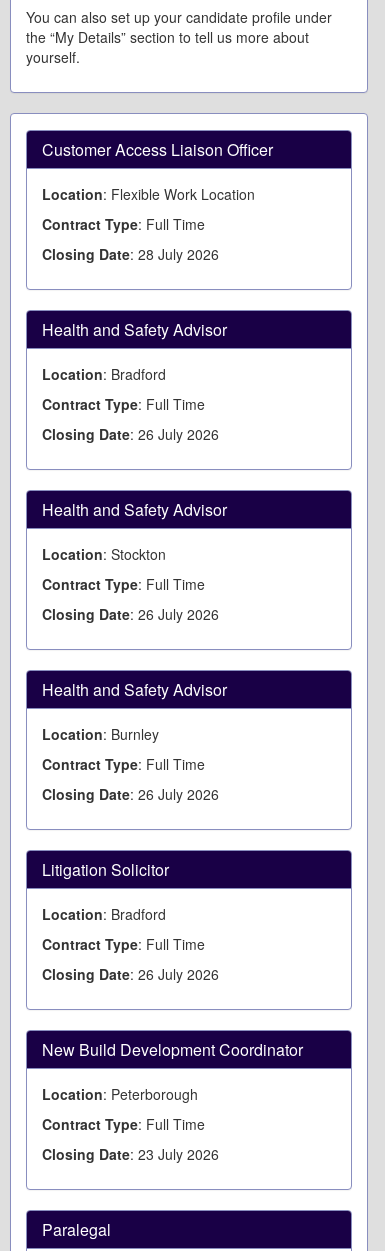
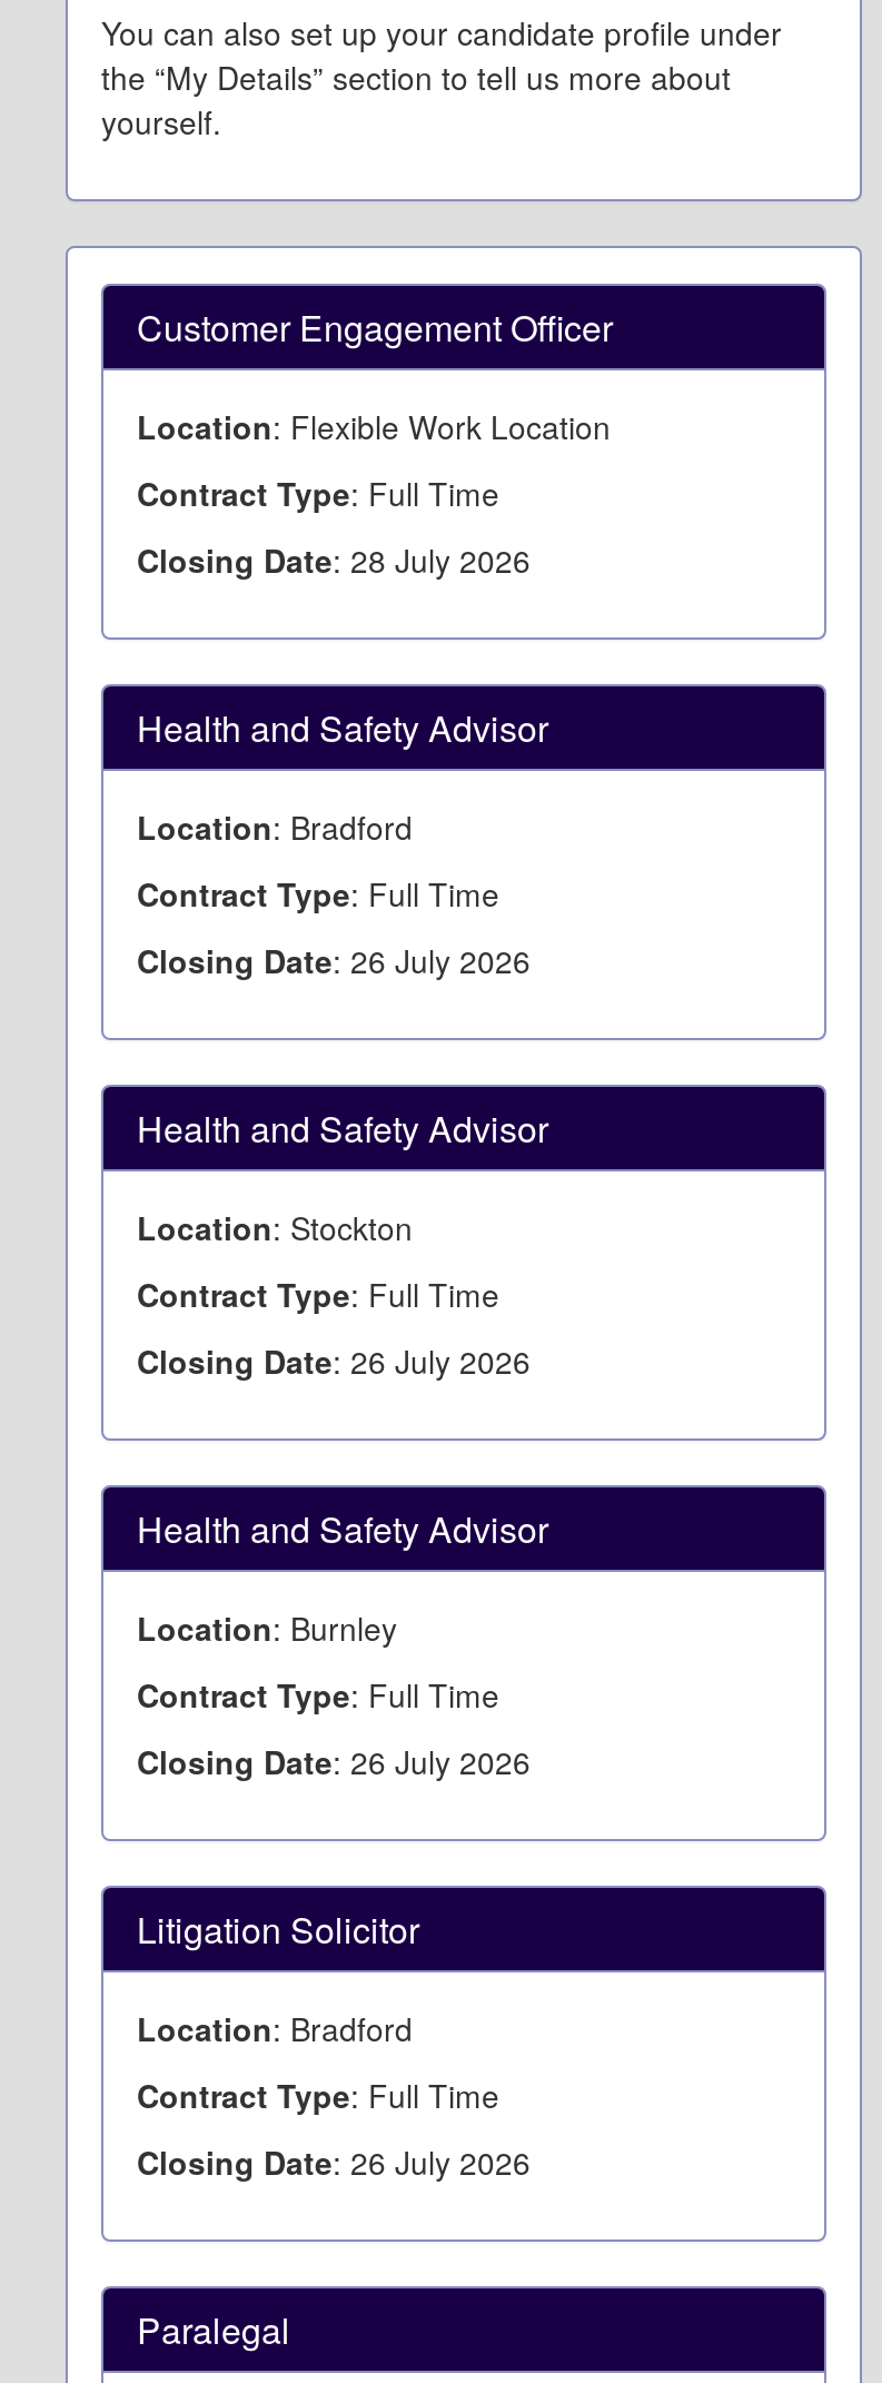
- Customer Access Liaison Officer
+ Customer Engagement Officer

- New Build Development Coordinator
- Location: Peterborough
- Contract Type: Full Time
- Closing Date: 23 July 2026
